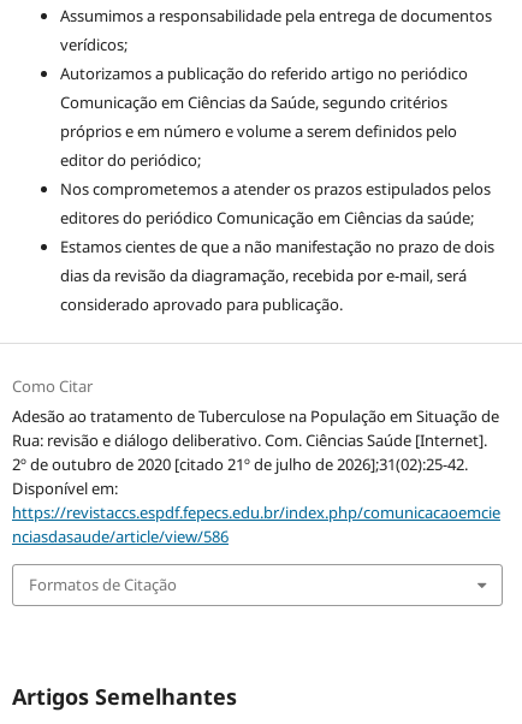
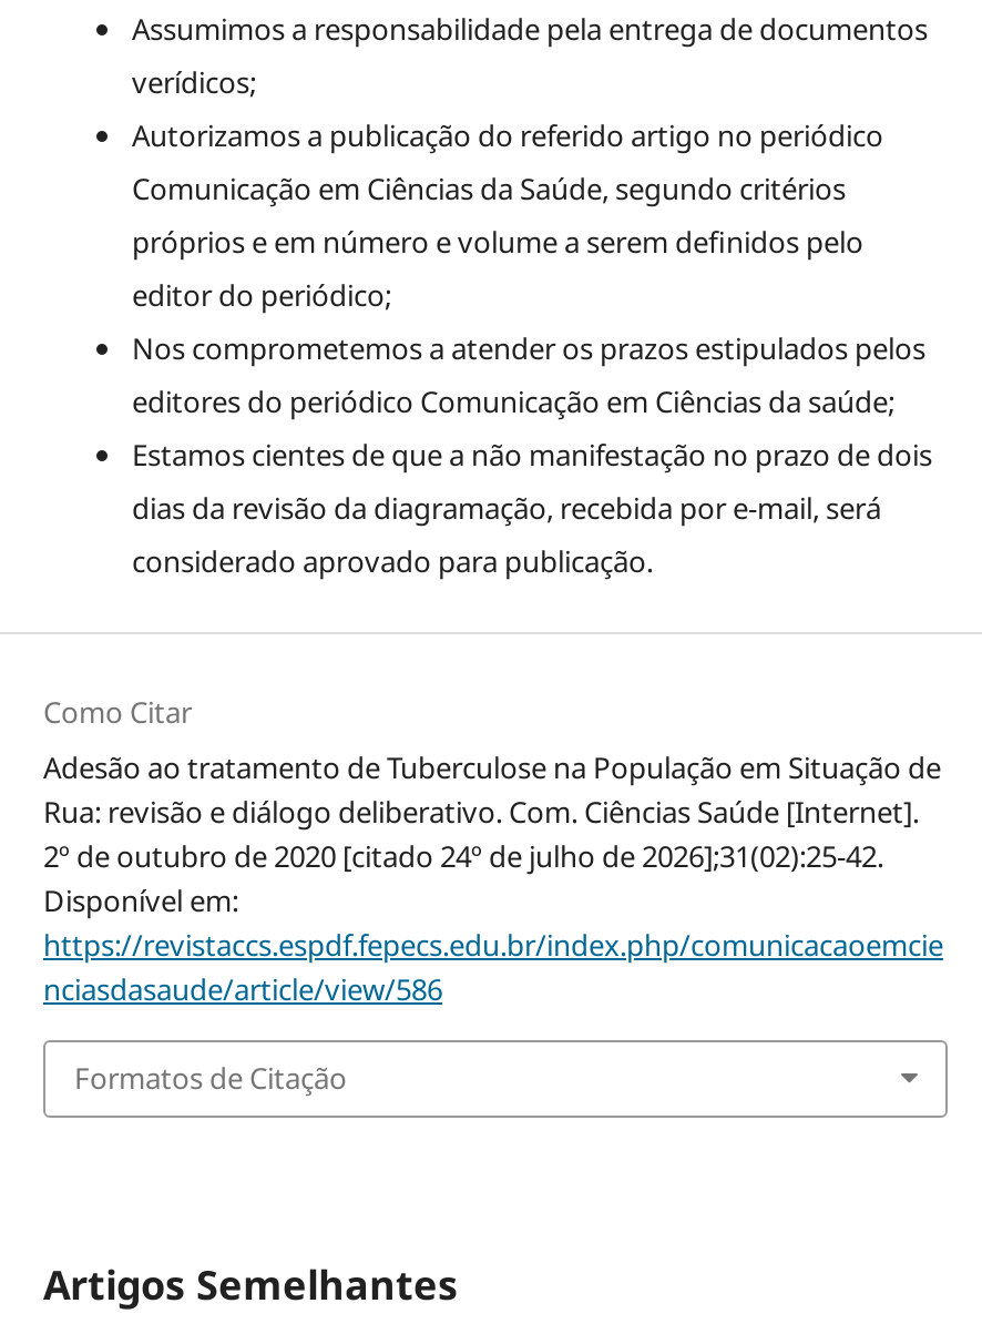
- 2º de outubro de 2020 [citado 21º de julho de 2026];31(02):25-42.
+ 2º de outubro de 2020 [citado 24º de julho de 2026];31(02):25-42.
